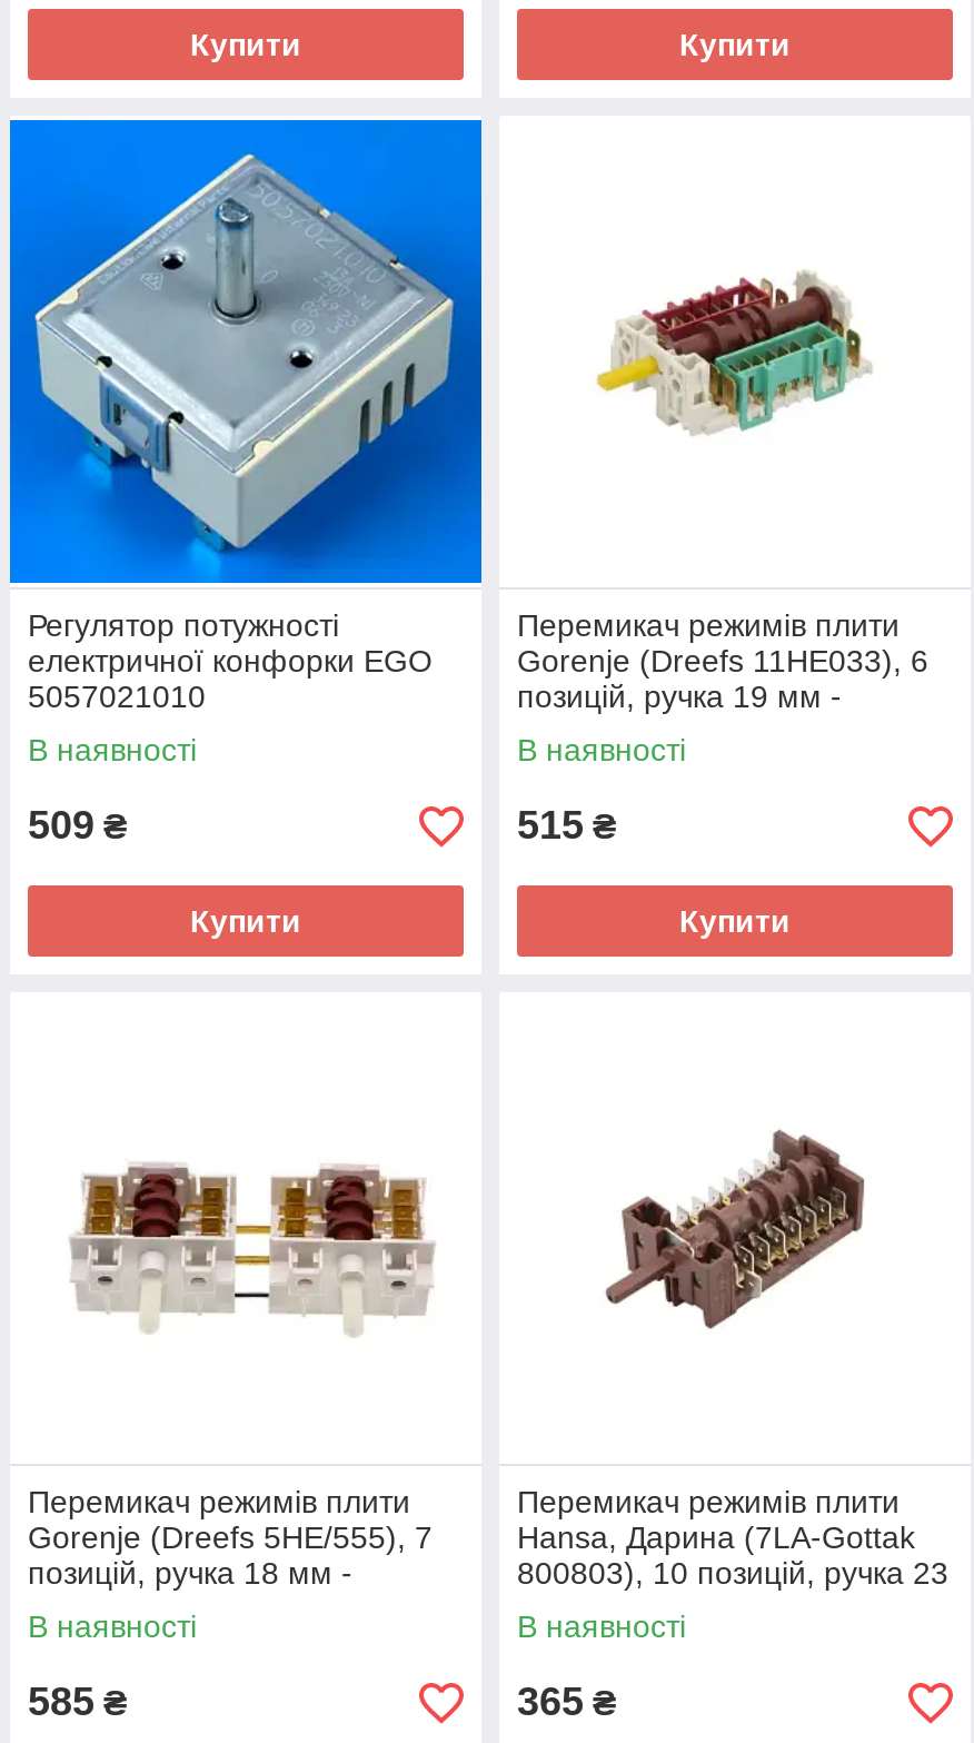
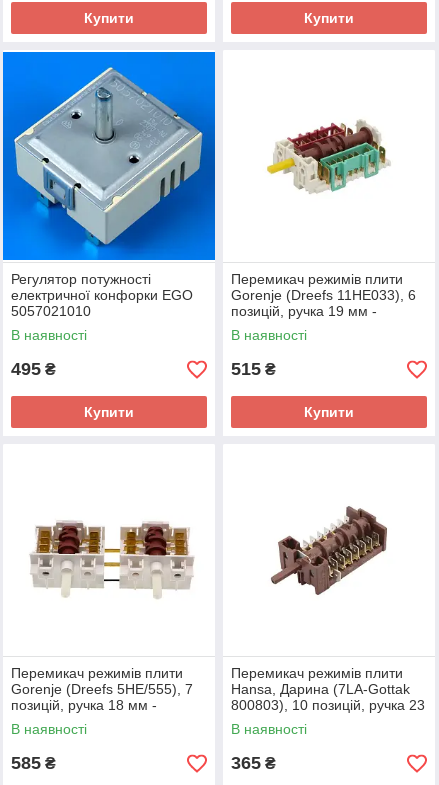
- 509 ₴
+ 495 ₴
